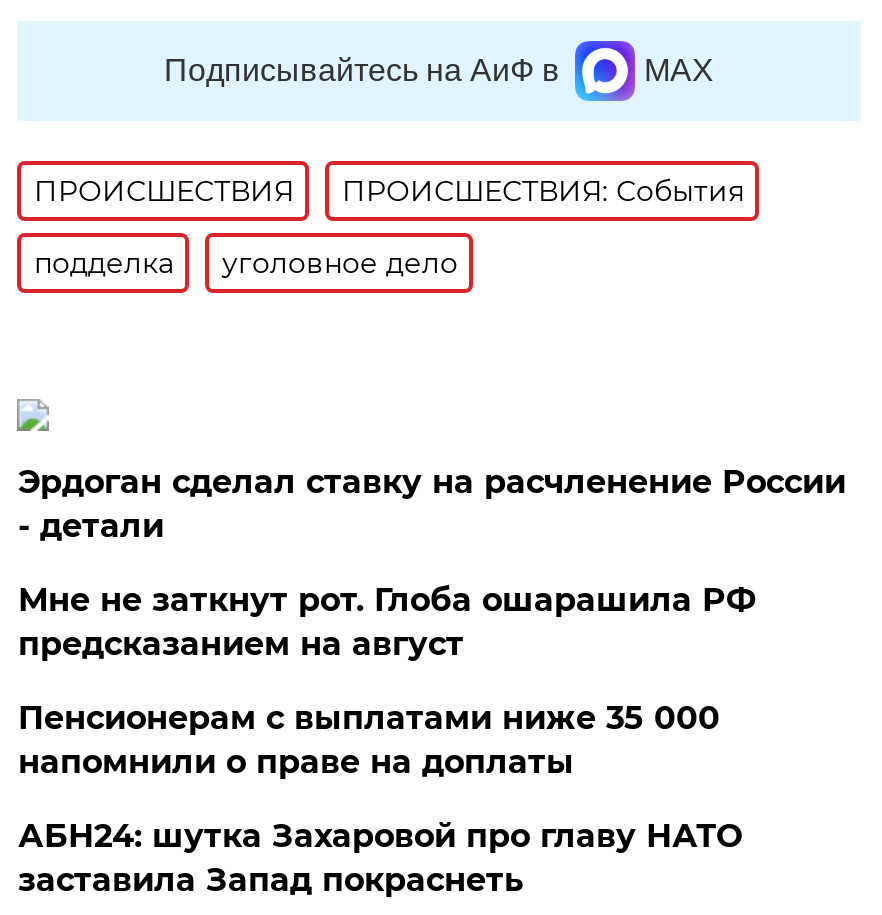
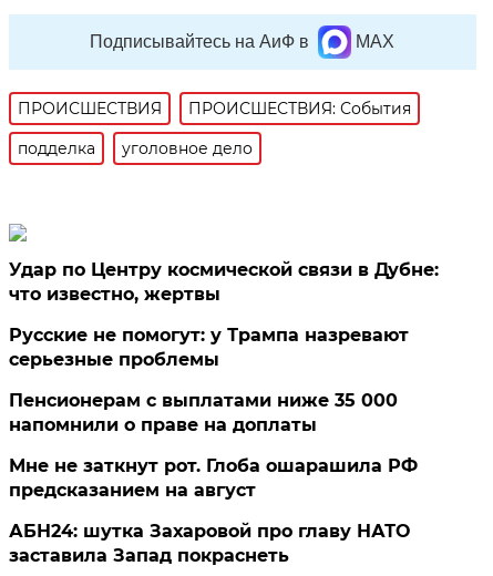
+ Русские не помогут: у Трампа назревают
+ серьезные проблемы

- Эрдоган сделал ставку на расчленение России
- - детали
+ Удар по Центру космической связи в Дубне:
+ что известно, жертвы

moved down: Мне не заткнут рот. Глоба ошарашила РФ | предсказанием на август
